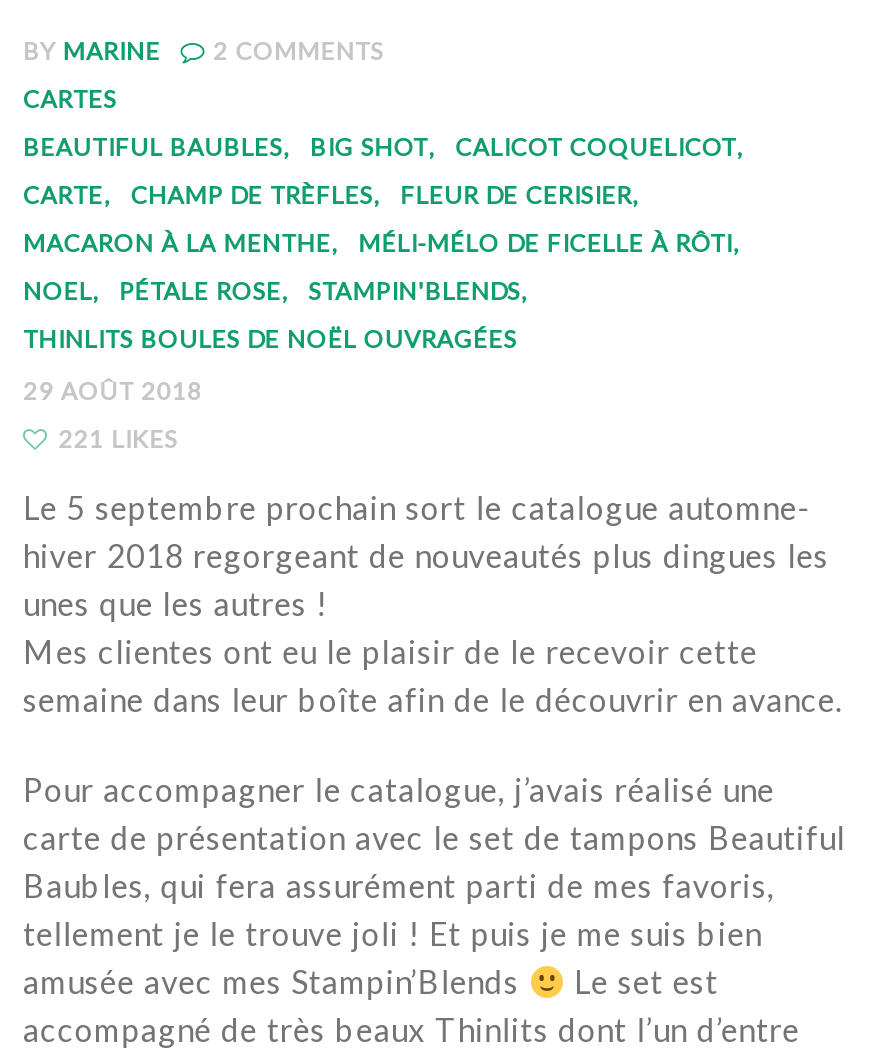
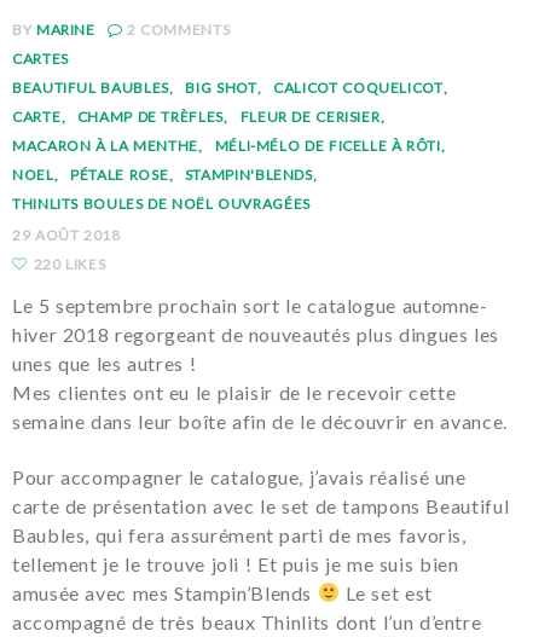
- 221 LIKES
+ 220 LIKES
